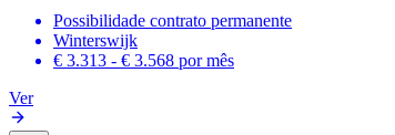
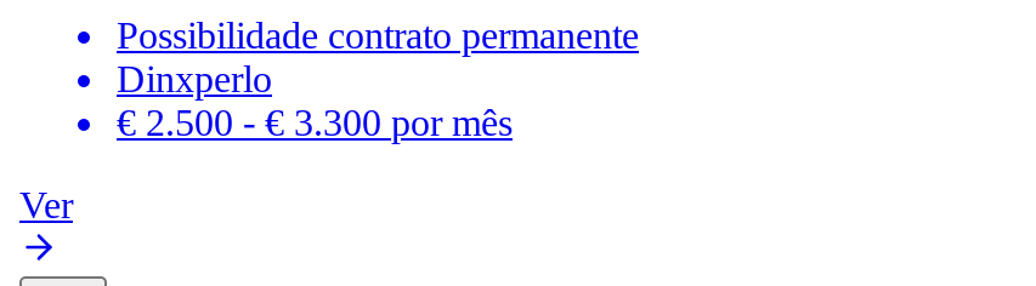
- Winterswijk
- € 3.313 - € 3.568 por mês
+ Dinxperlo
+ € 2.500 - € 3.300 por mês
